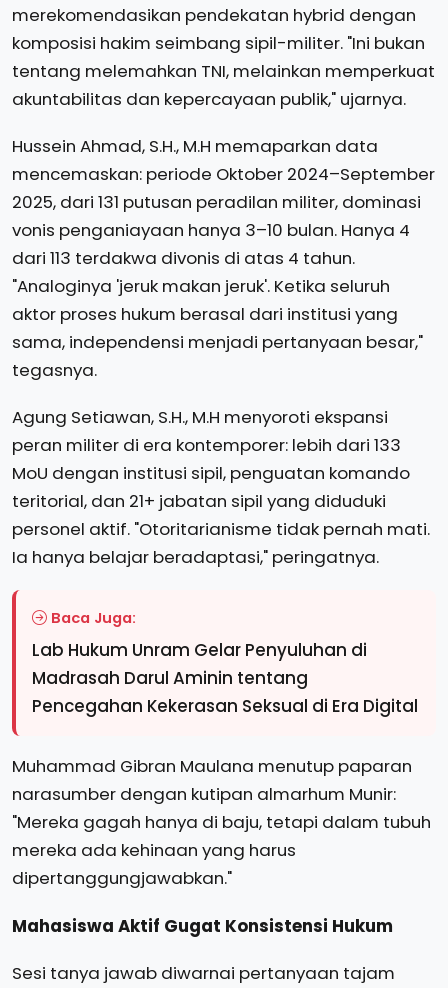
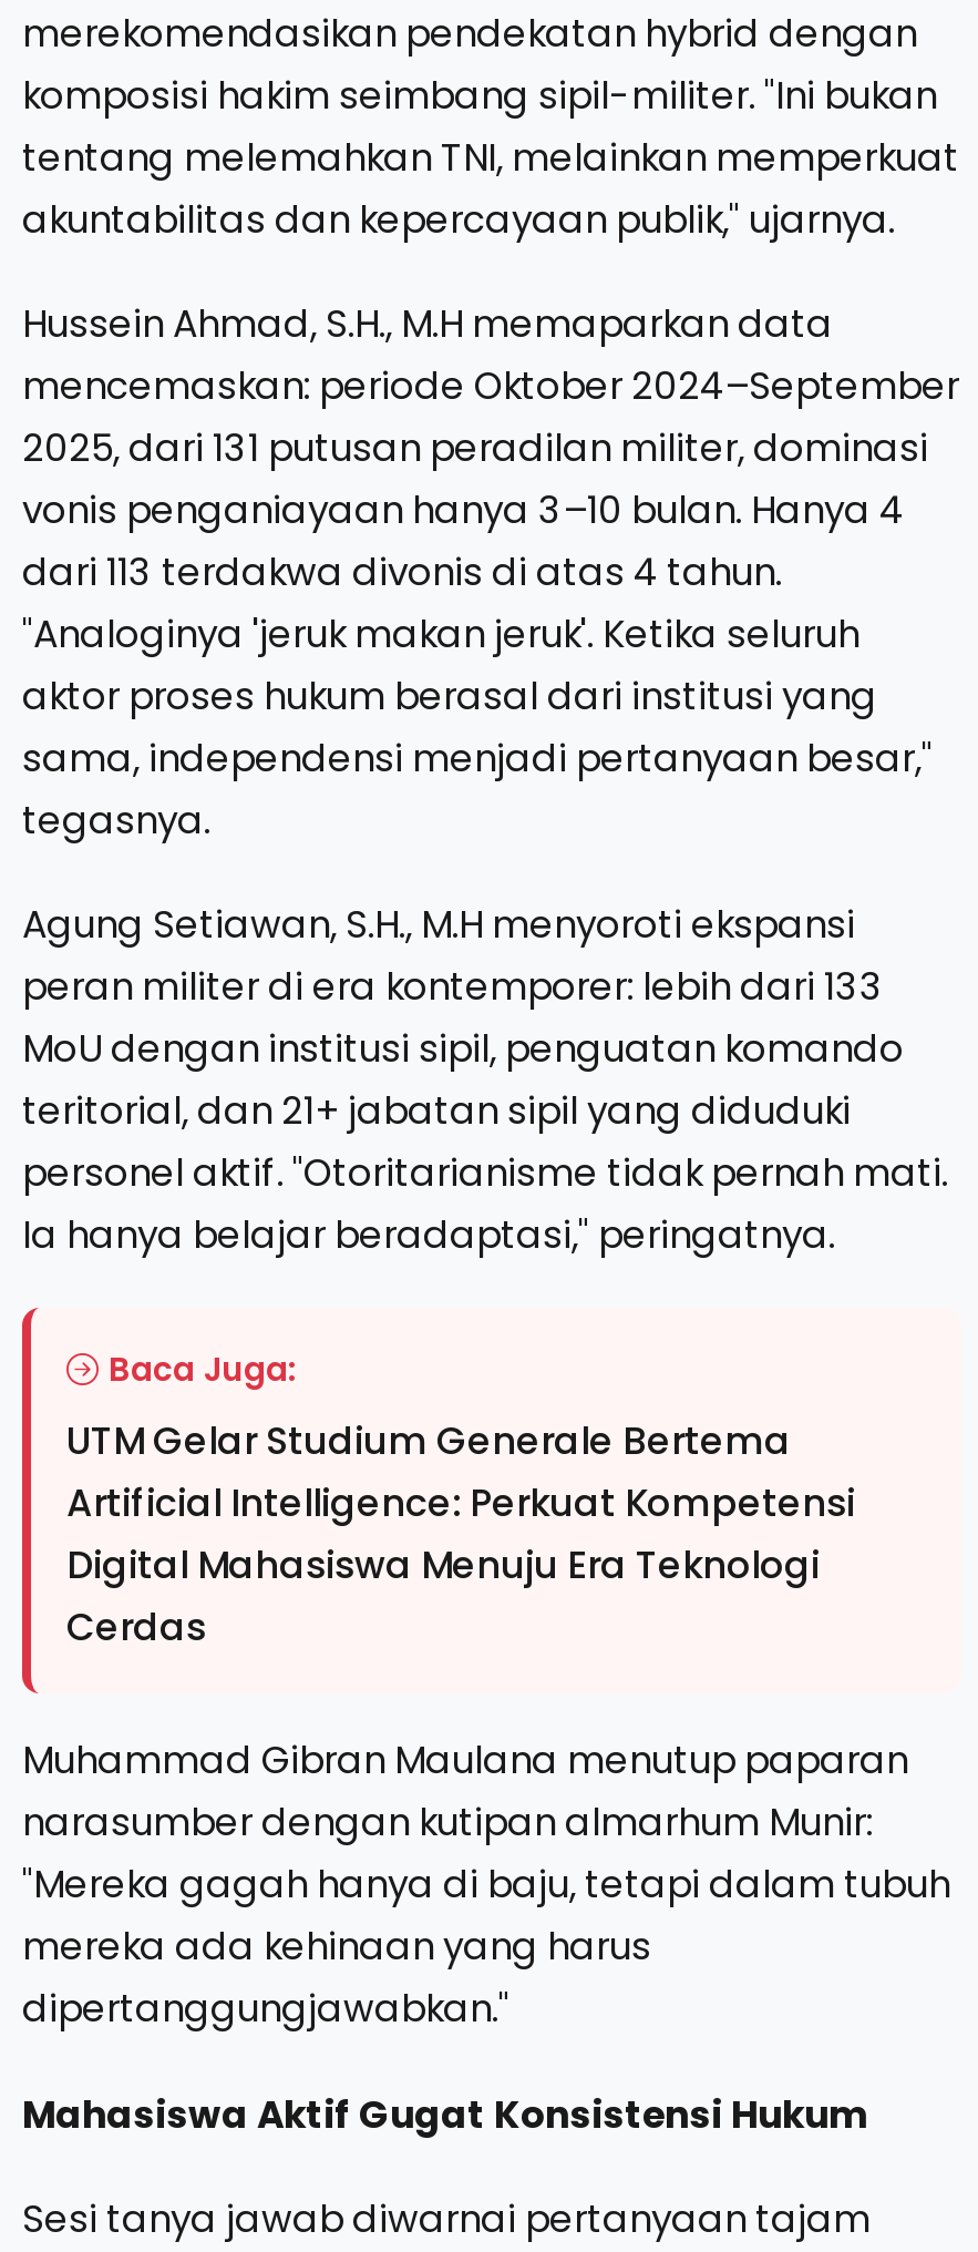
- Lab Hukum Unram Gelar Penyuluhan di
- Madrasah Darul Aminin tentang
- Pencegahan Kekerasan Seksual di Era Digital
+ UTM Gelar Studium Generale Bertema
+ Artificial Intelligence: Perkuat Kompetensi
+ Digital Mahasiswa Menuju Era Teknologi
+ Cerdas
